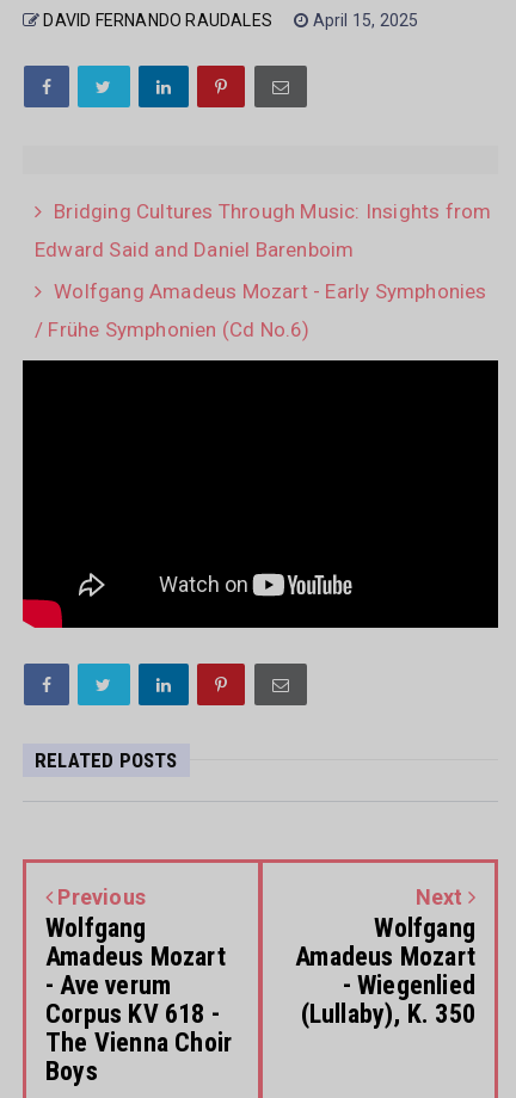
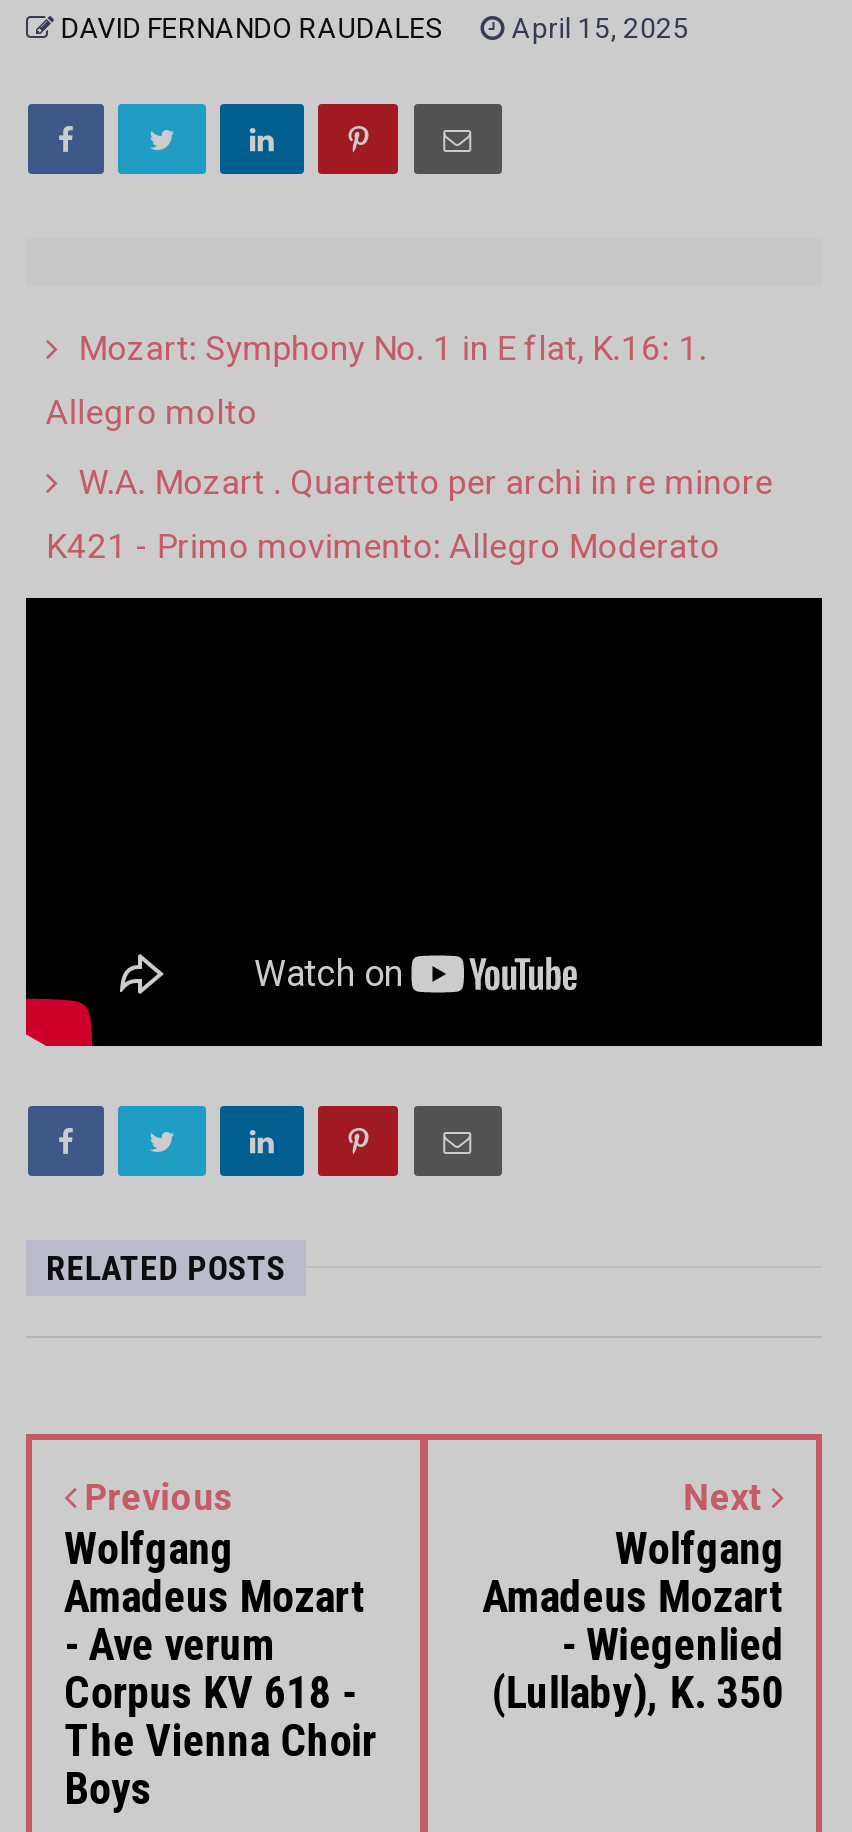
- Bridging Cultures Through Music: Insights from
+ Mozart: Symphony No. 1 in E flat, K.16: 1.

- Edward Said and Daniel Barenboim
+ Allegro molto

- Wolfgang Amadeus Mozart - Early Symphonies
+ W.A. Mozart . Quartetto per archi in re minore

- / Frühe Symphonien (Cd No.6)
+ K421 - Primo movimento: Allegro Moderato
